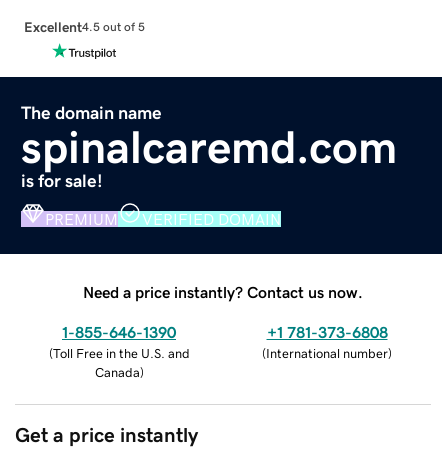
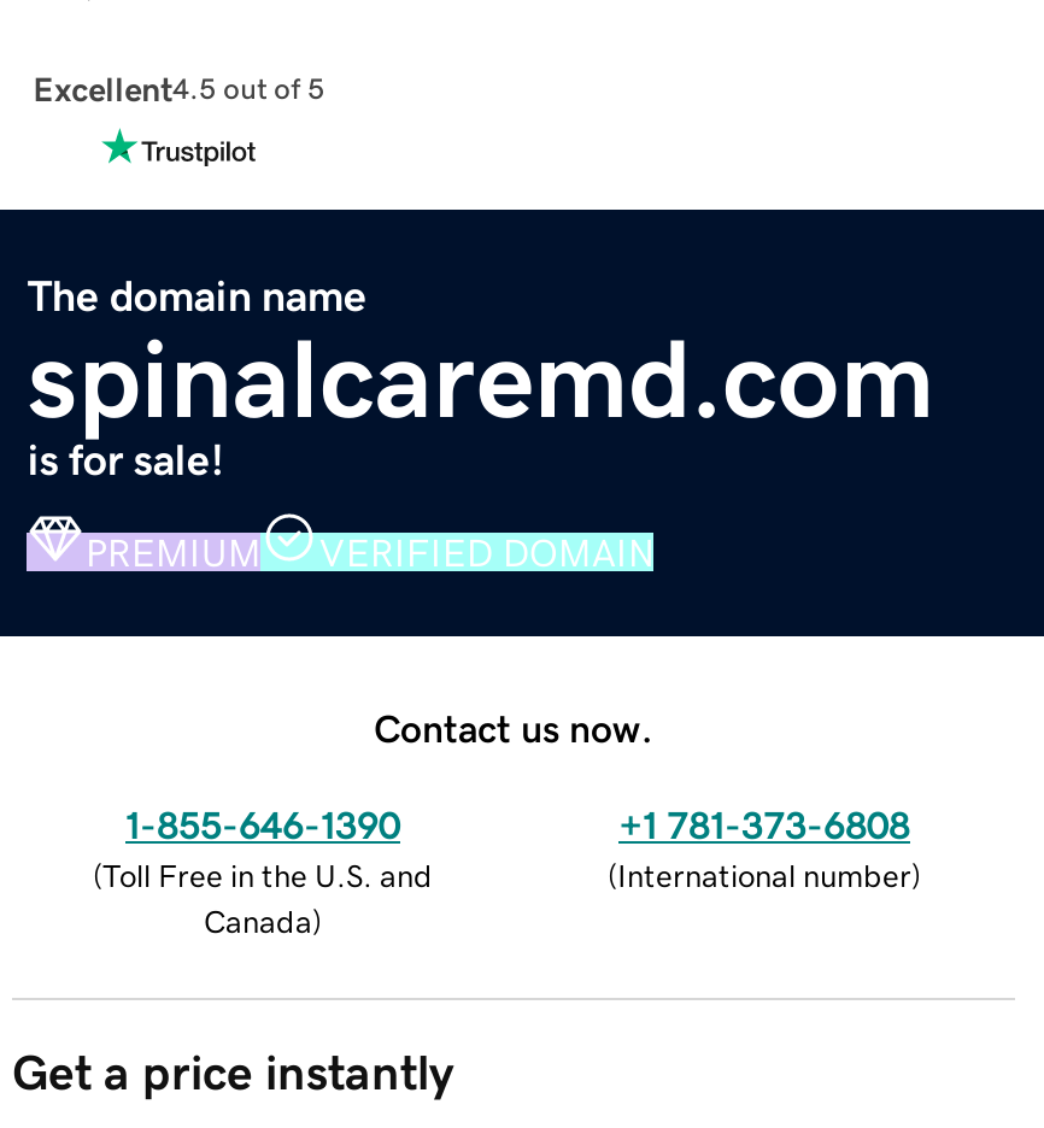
- Need a price instantly? Contact us now.
+ Contact us now.
